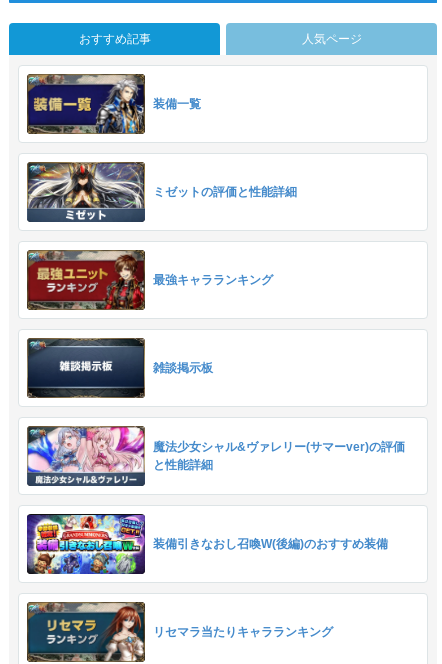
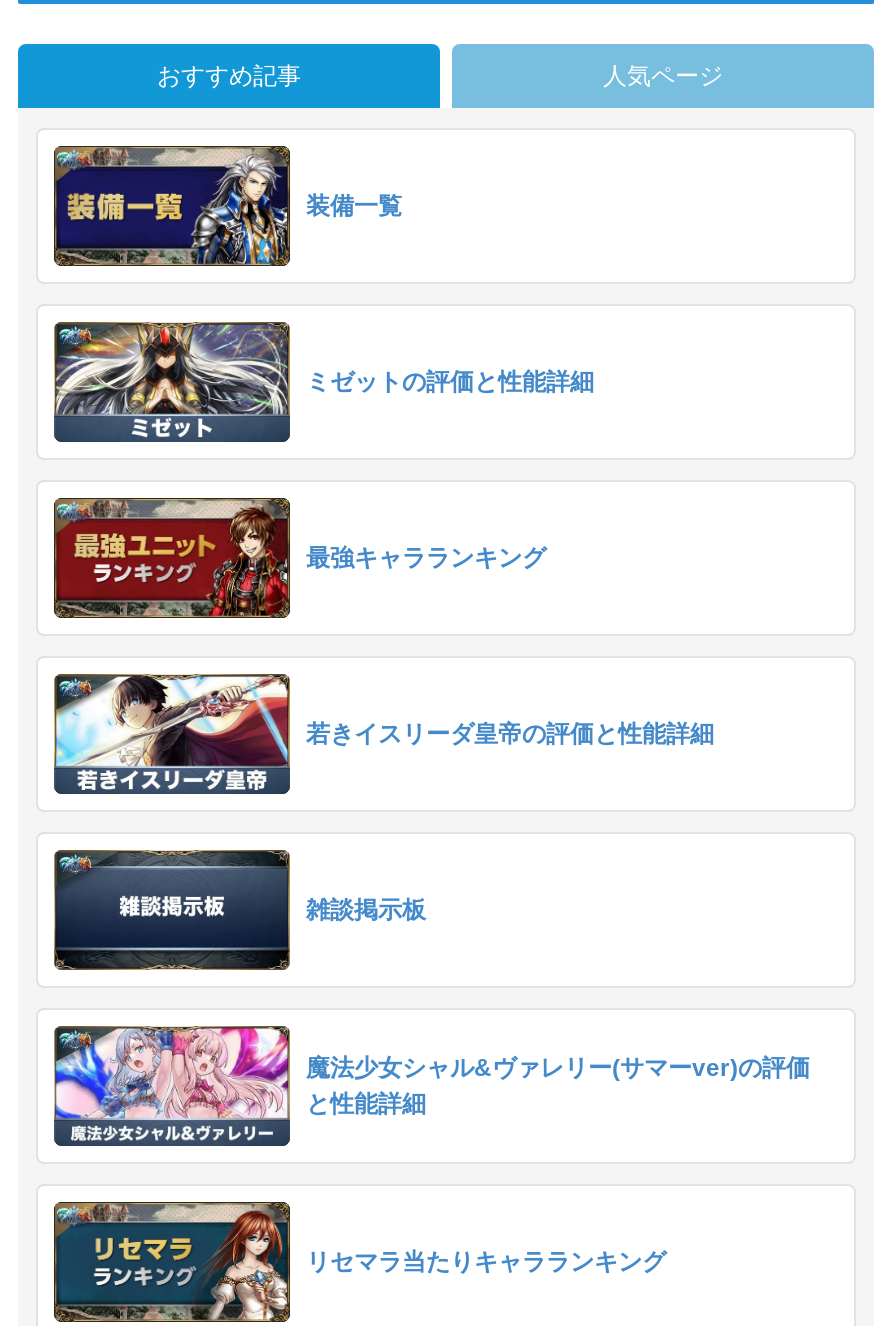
+ [image]
+ 若きイスリーダ皇帝の評価と性能詳細

moved down: [image] | 雑談掲示板 | 魔法少女シャル&ヴァレリー(サマーver)の評価 | と性能詳細

- [image]
- 装備引きなおし召喚W(後編)のおすすめ装備
